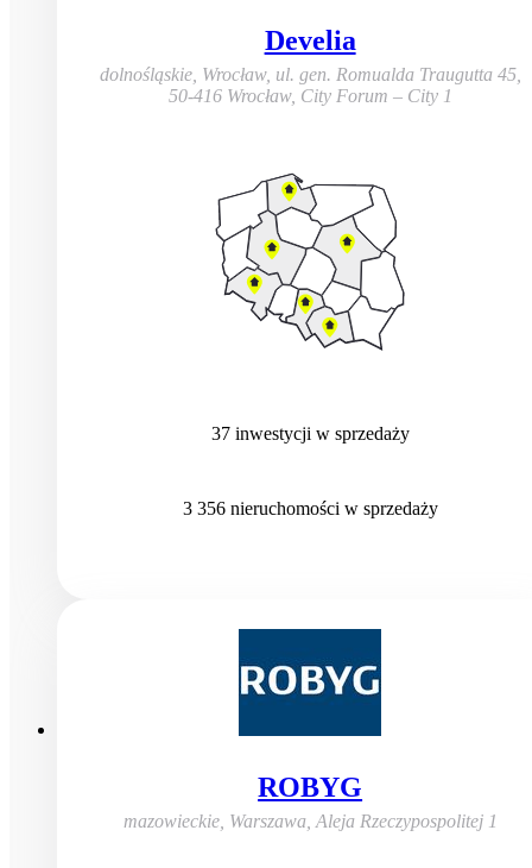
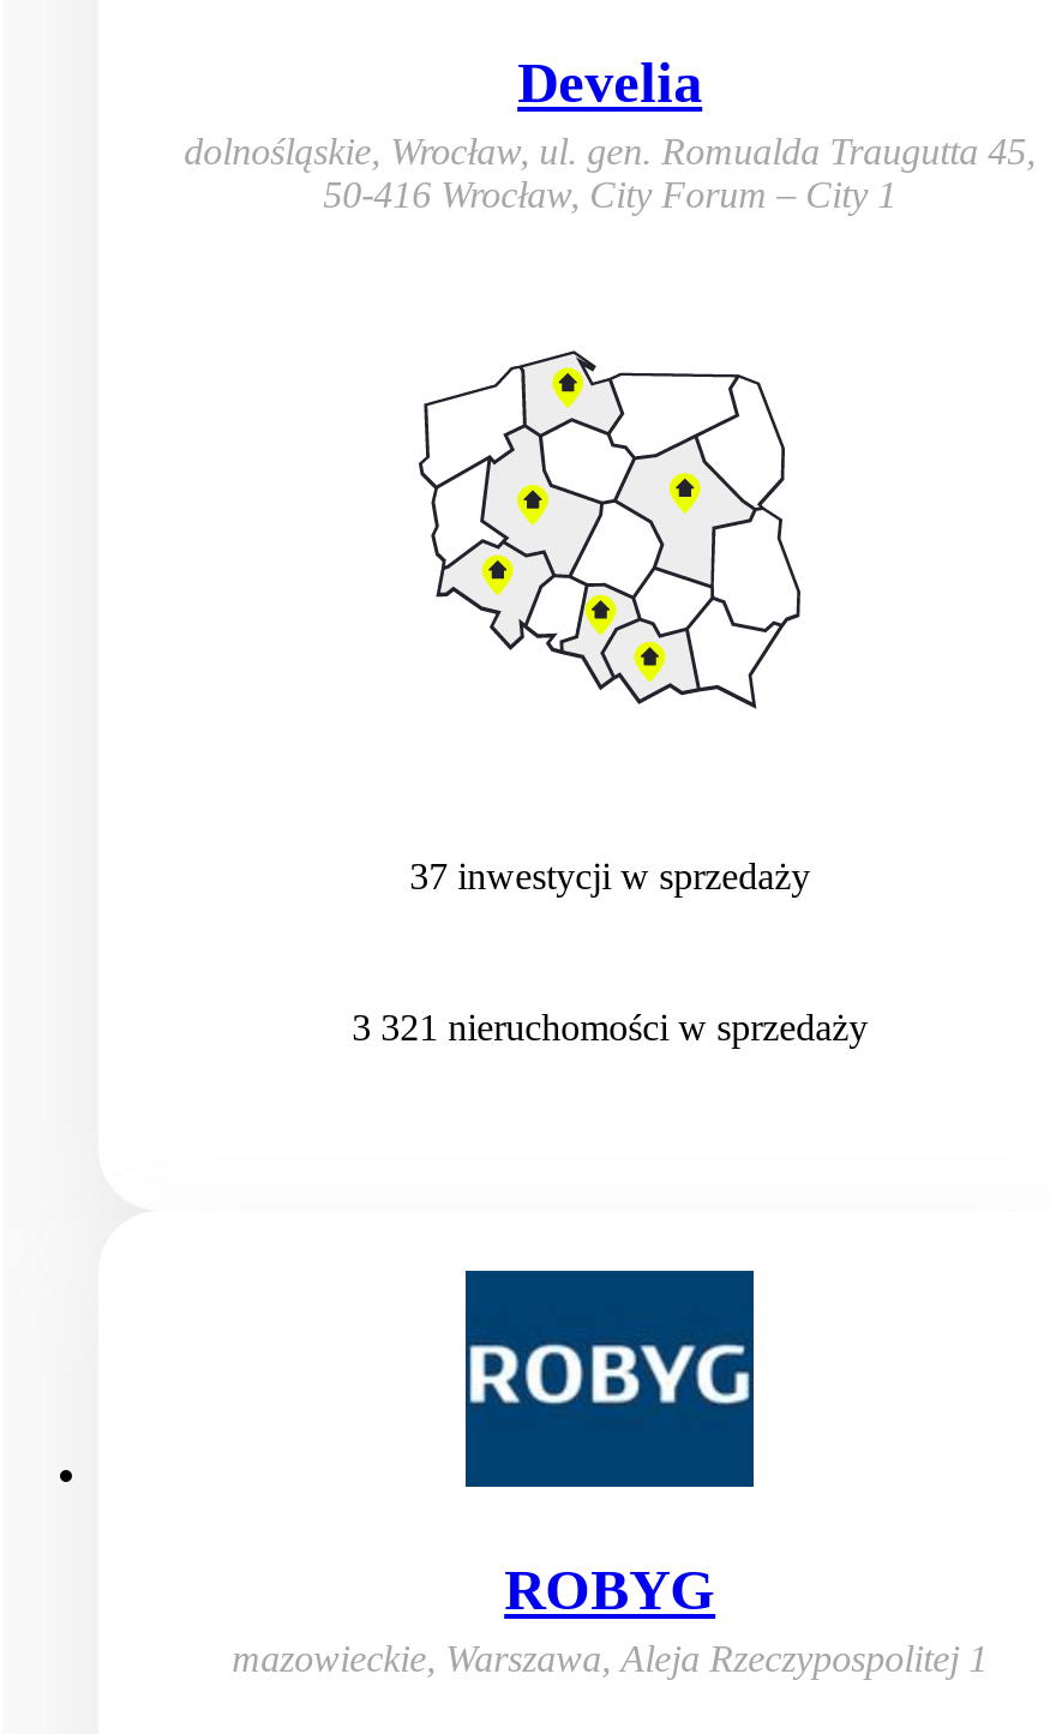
- 3 356 nieruchomości w sprzedaży
+ 3 321 nieruchomości w sprzedaży
